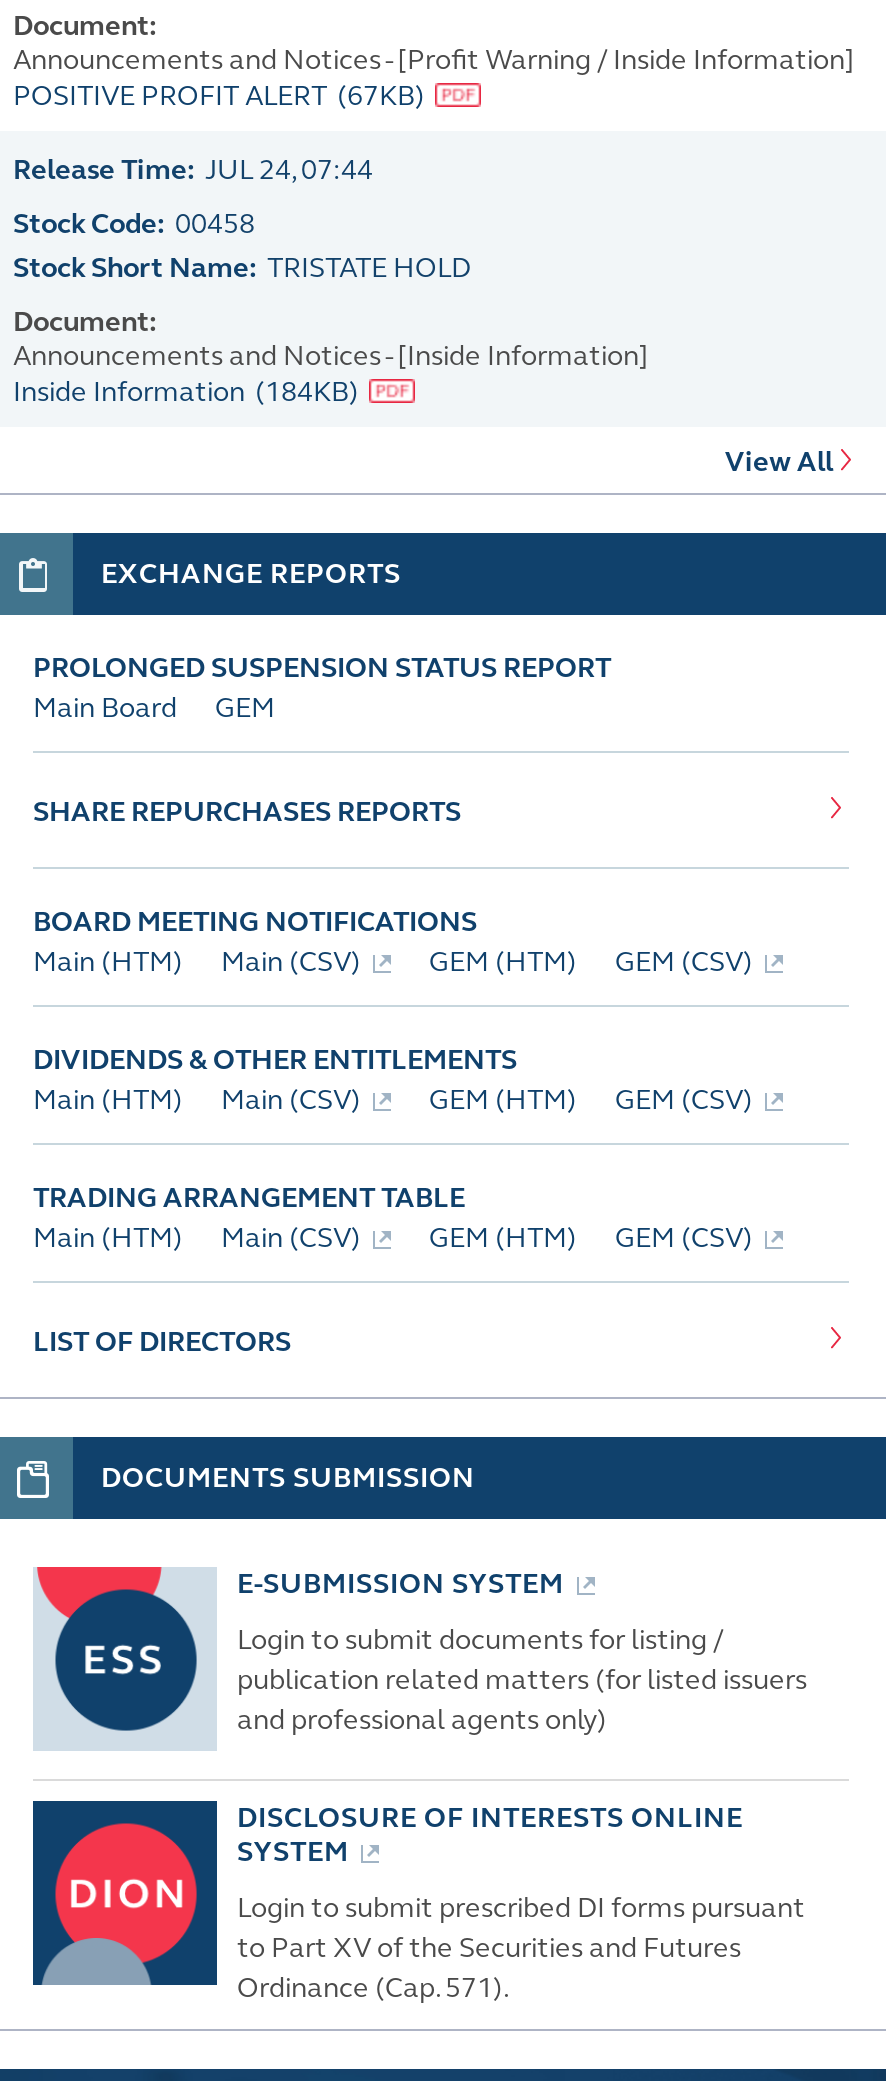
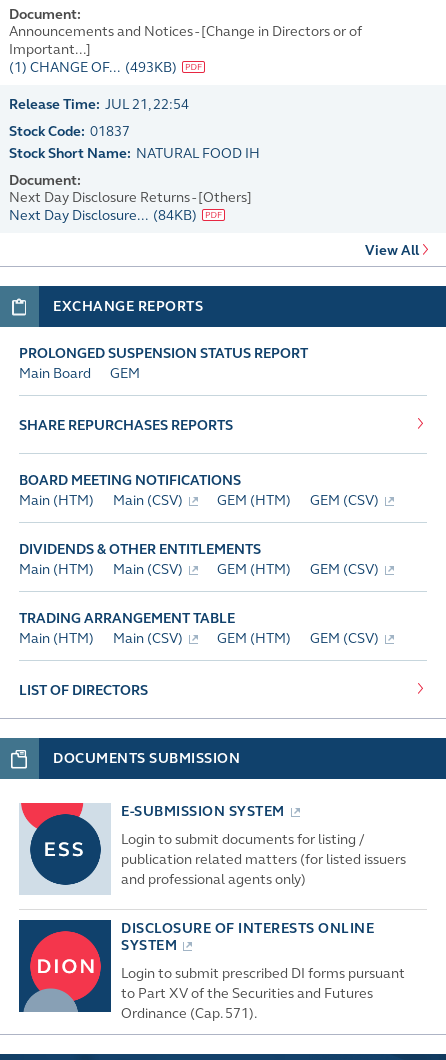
- Announcements and Notices - [Profit Warning / Inside Information]
- POSITIVE PROFIT ALERT (67KB)
+ Announcements and Notices - [Change in Directors or of
+ Important...]
+ (1) CHANGE OF... (493KB)

- Release Time: JUL 24, 07:44
+ Release Time: JUL 21, 22:54

- Stock Code: 00458
- Stock Short Name: TRISTATE HOLD
+ Stock Code: 01837
+ Stock Short Name: NATURAL FOOD IH

- Announcements and Notices - [Inside Information]
- Inside Information (184KB)
+ Next Day Disclosure Returns - [Others]
+ Next Day Disclosure... (84KB)
